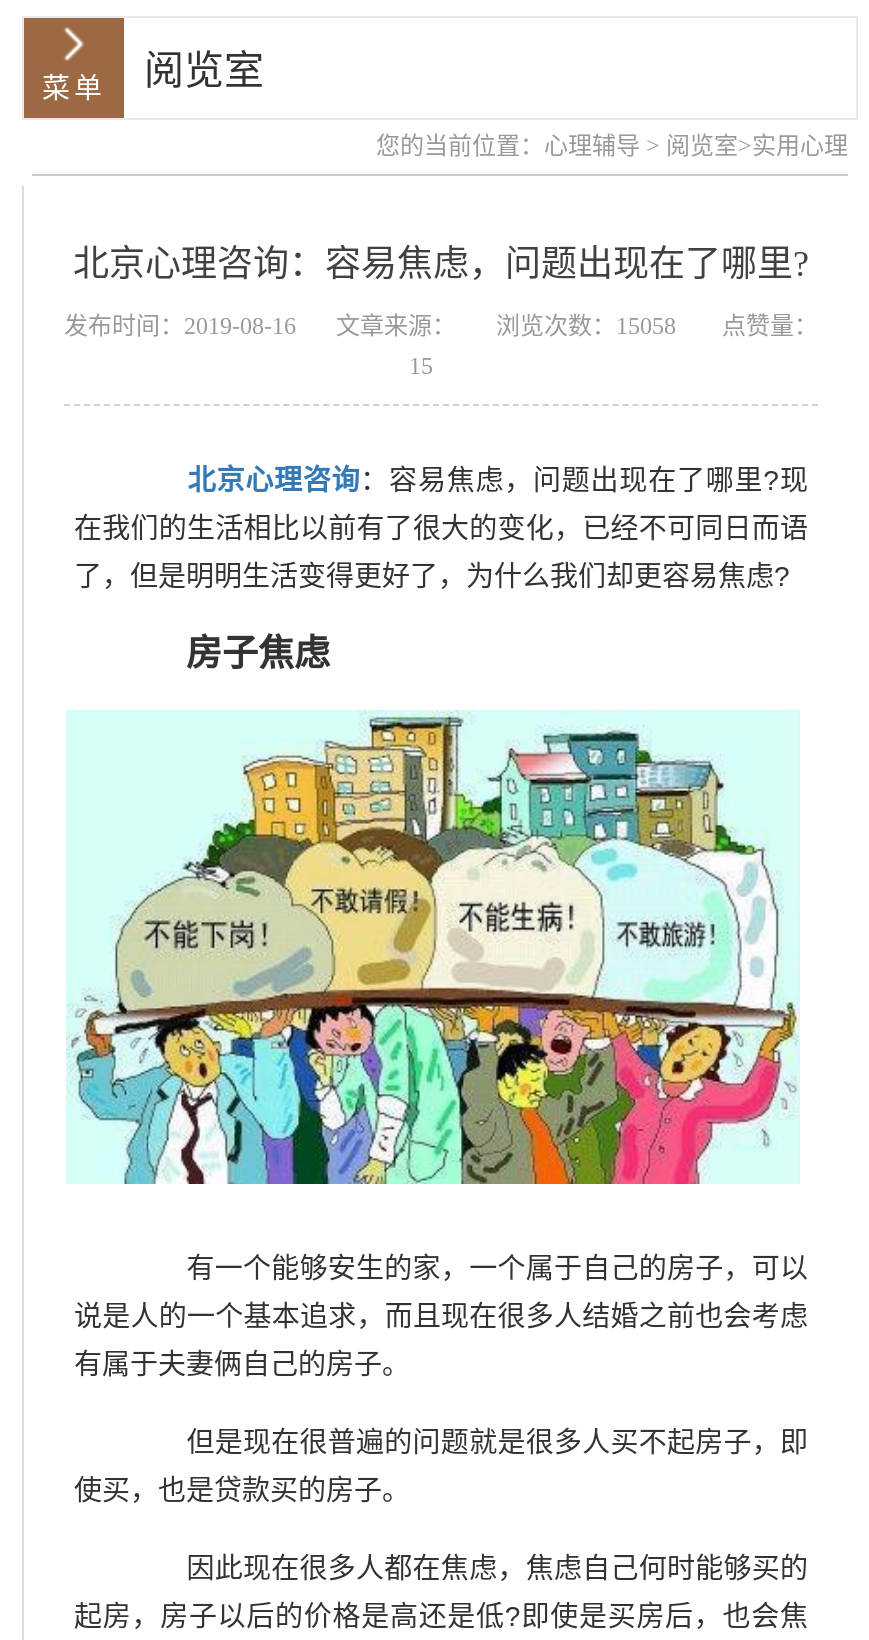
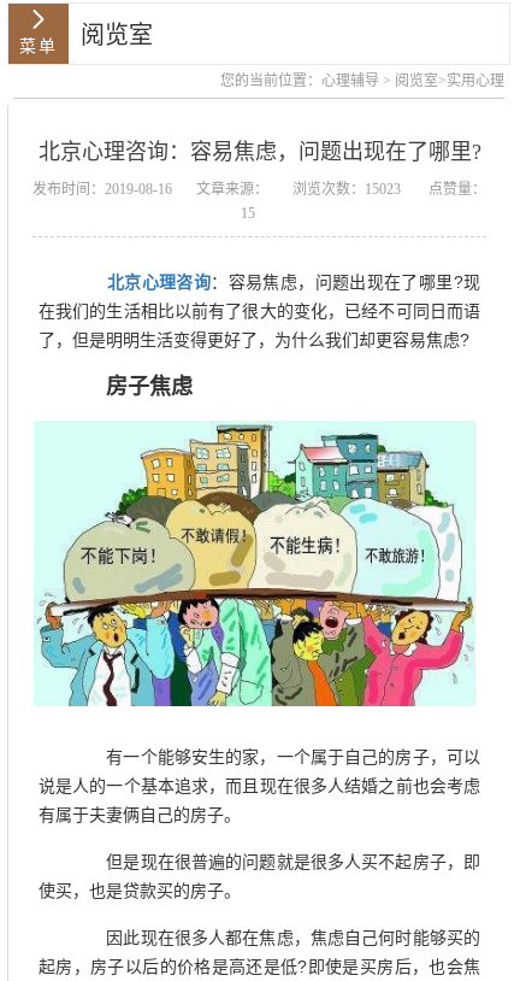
- 发布时间：2019-08-16 文章来源： 浏览次数：15058 点赞量：
+ 发布时间：2019-08-16 文章来源： 浏览次数：15023 点赞量：
